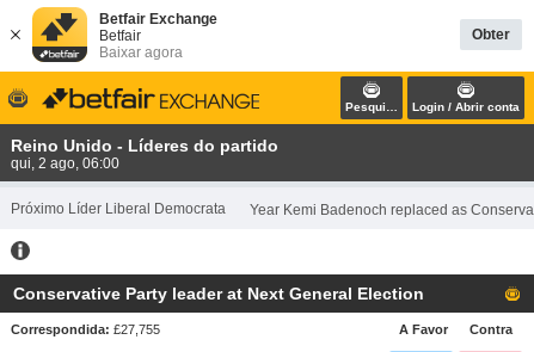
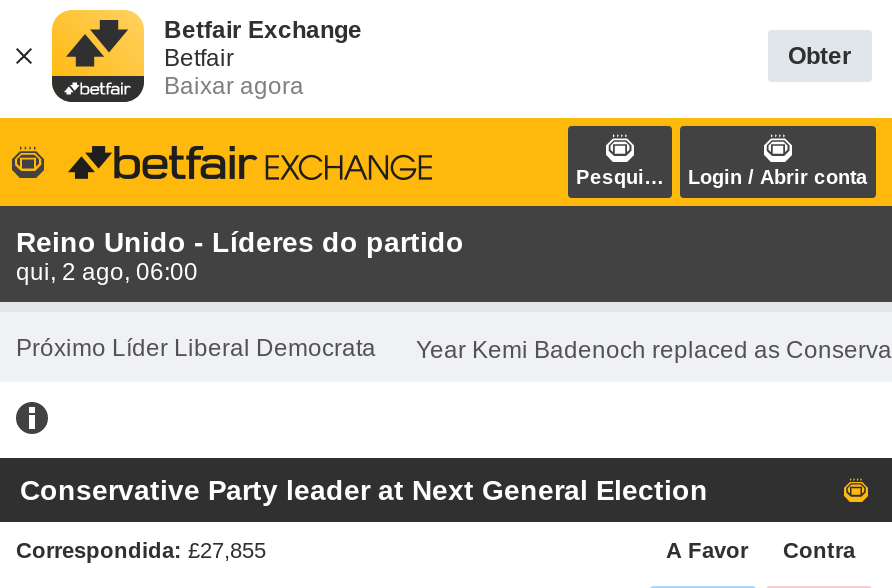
- Correspondida: £27,755
+ Correspondida: £27,855
